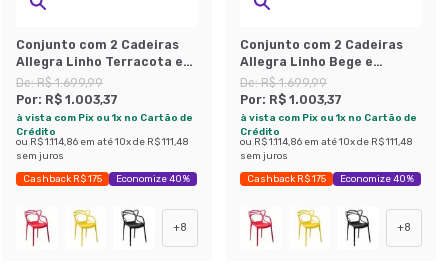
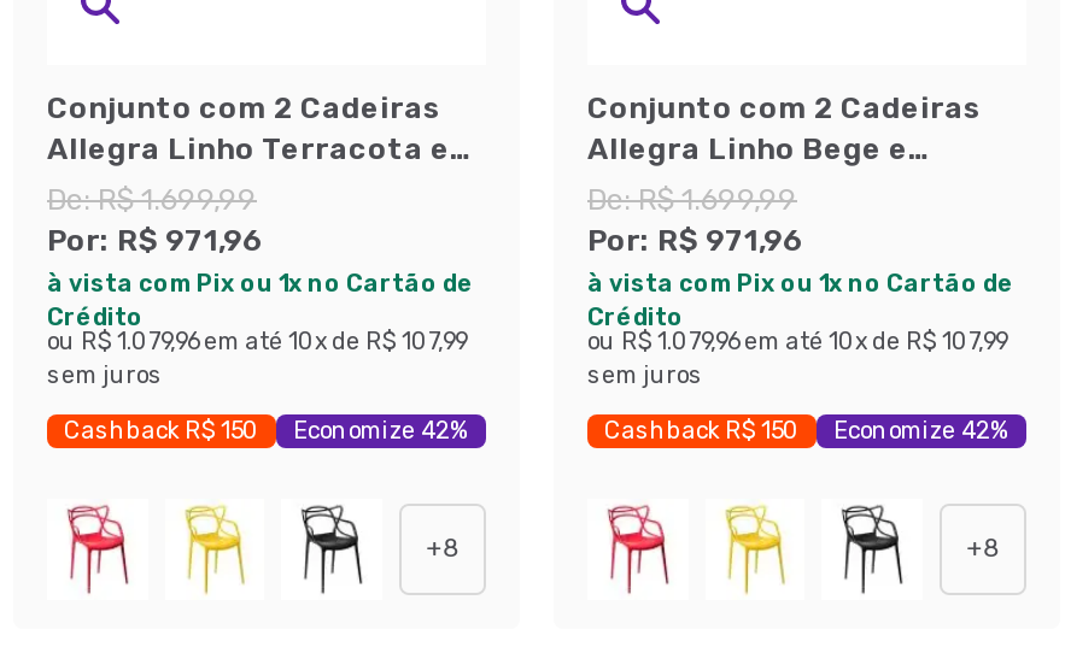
- Por: R$ 1.003,37
+ Por: R$ 971,96

- Por: R$ 1.003,37
+ Por: R$ 971,96

- ou R$ 1.114,86 em até 10 x de R$ 111,48
+ ou R$ 1.079,96 em até 10 x de R$ 107,99

- ou R$ 1.114,86 em até 10 x de R$ 111,48
+ ou R$ 1.079,96 em até 10 x de R$ 107,99

- Cashback R$ 175
+ Cashback R$ 150

- Economize 40%
+ Economize 42%

- Cashback R$ 175
+ Cashback R$ 150

- Economize 40%
+ Economize 42%
